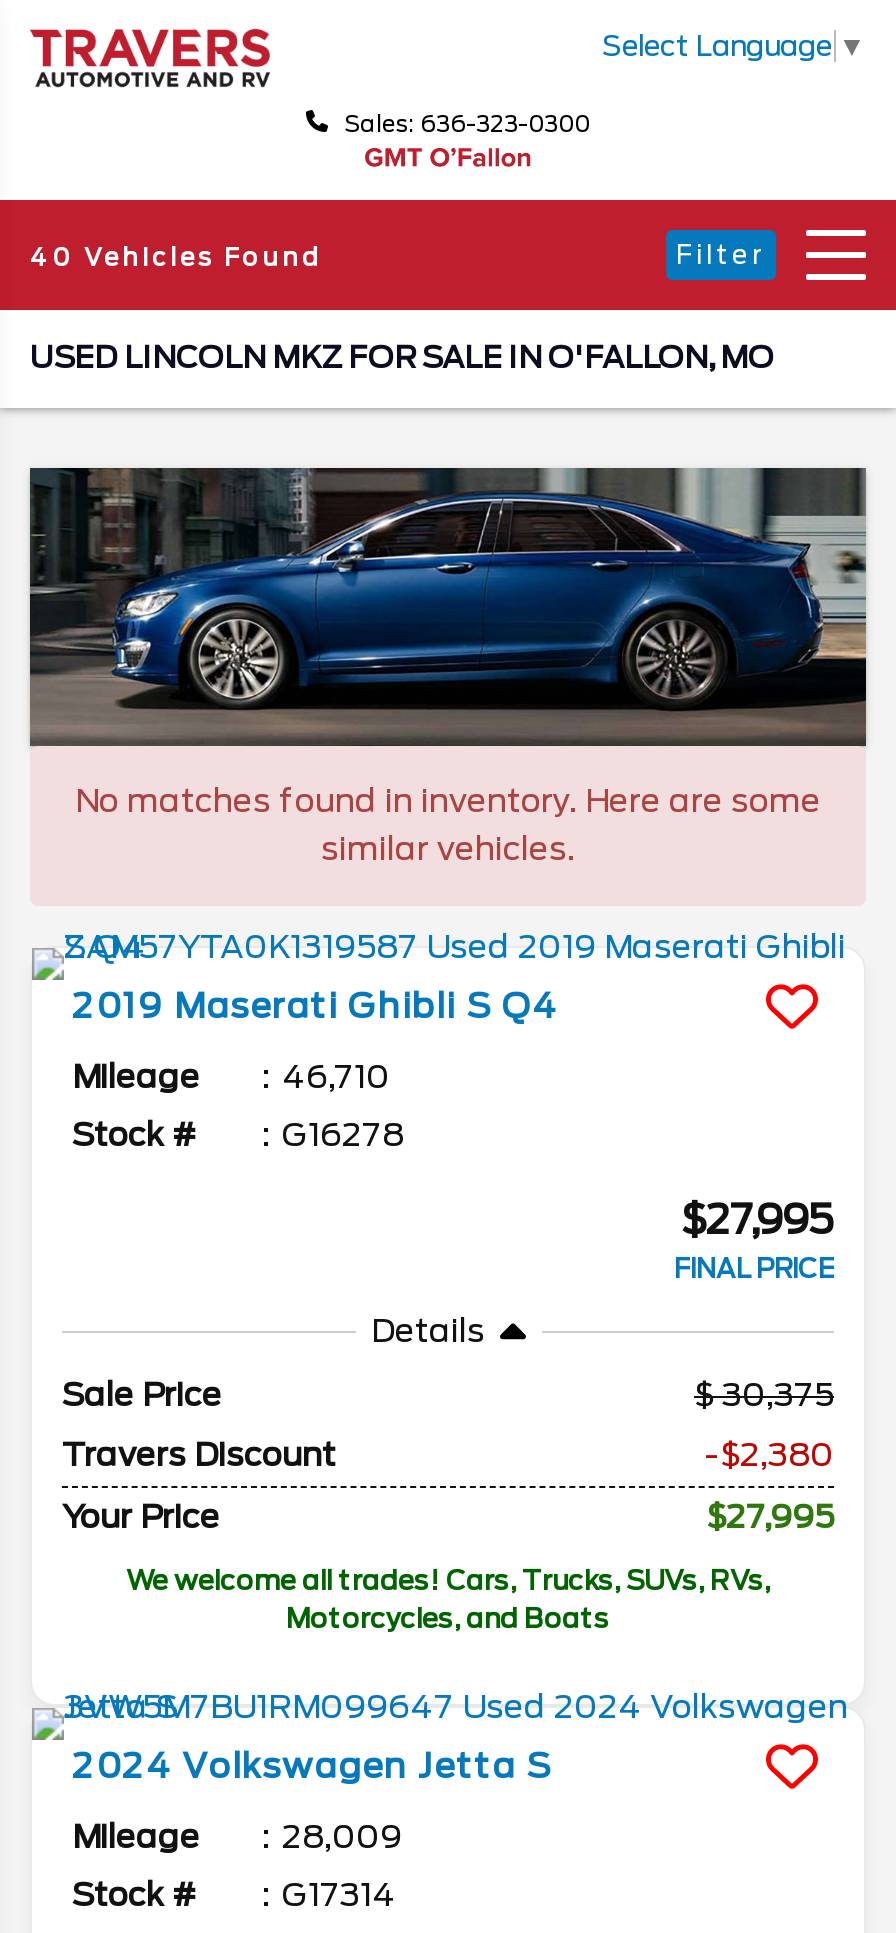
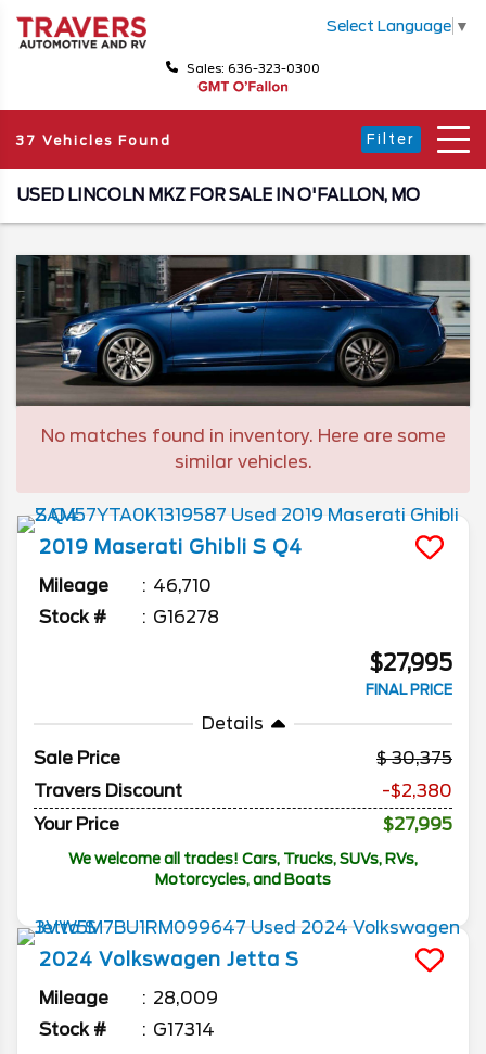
- 40 Vehicles Found
+ 37 Vehicles Found
